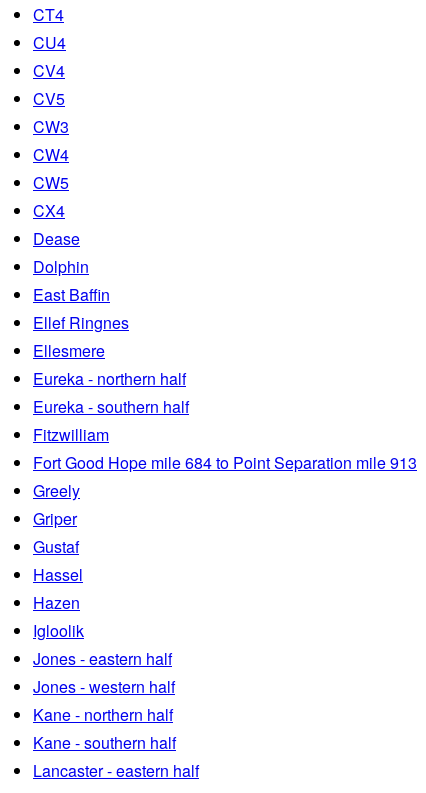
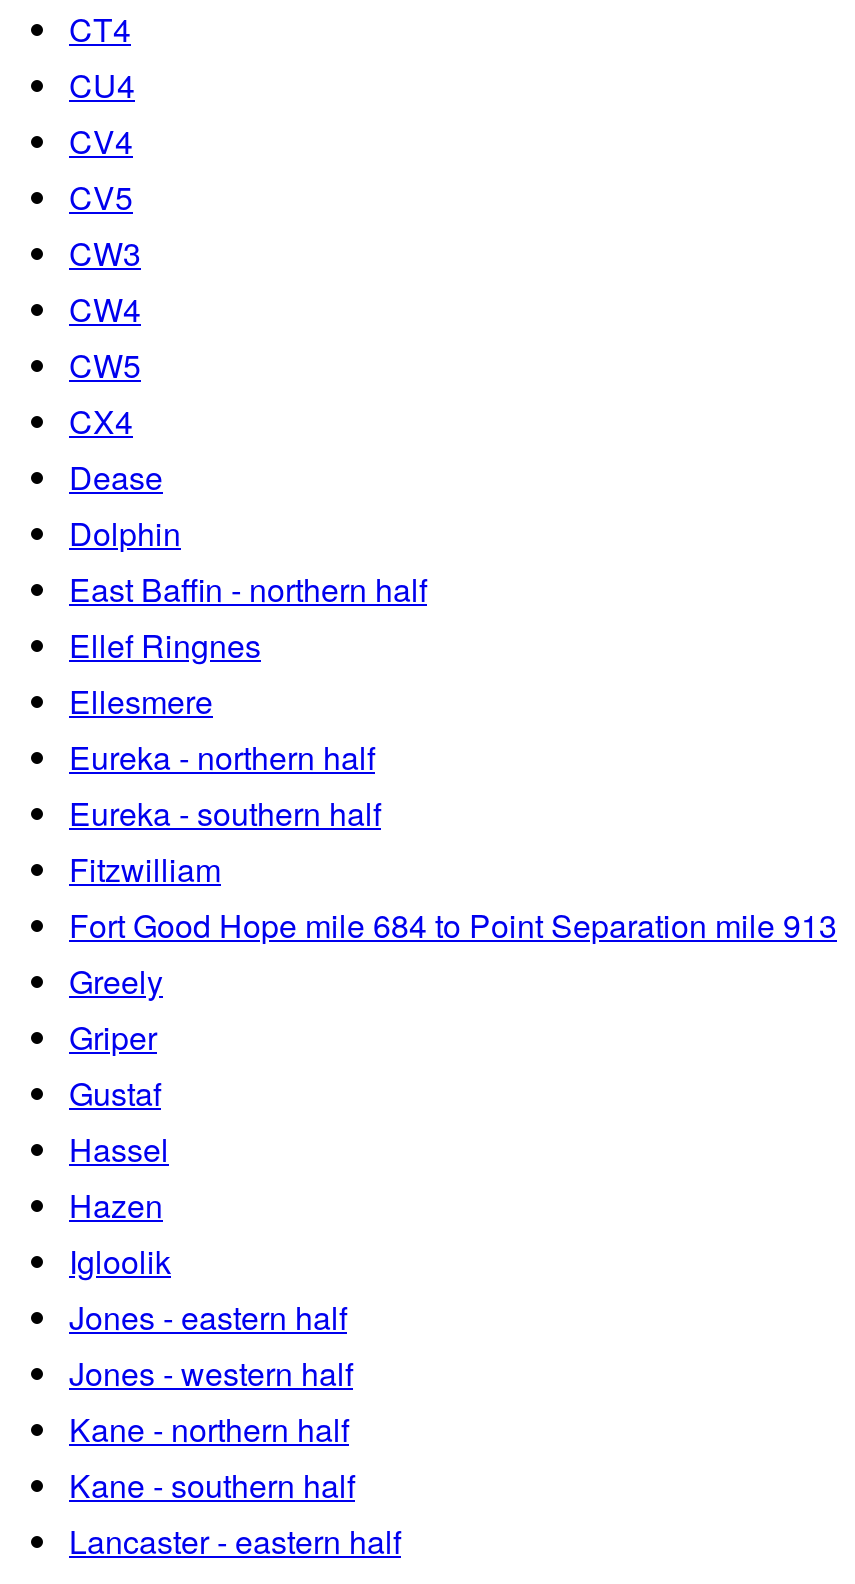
- East Baffin
+ East Baffin - northern half
